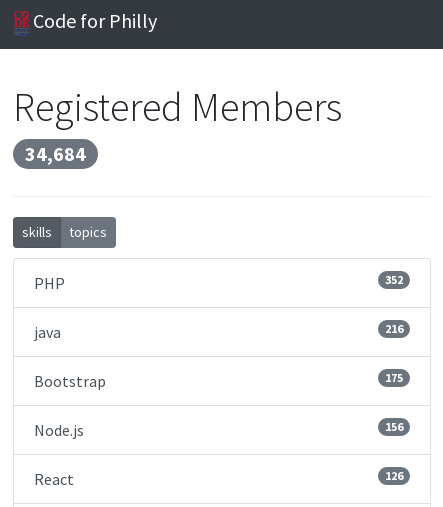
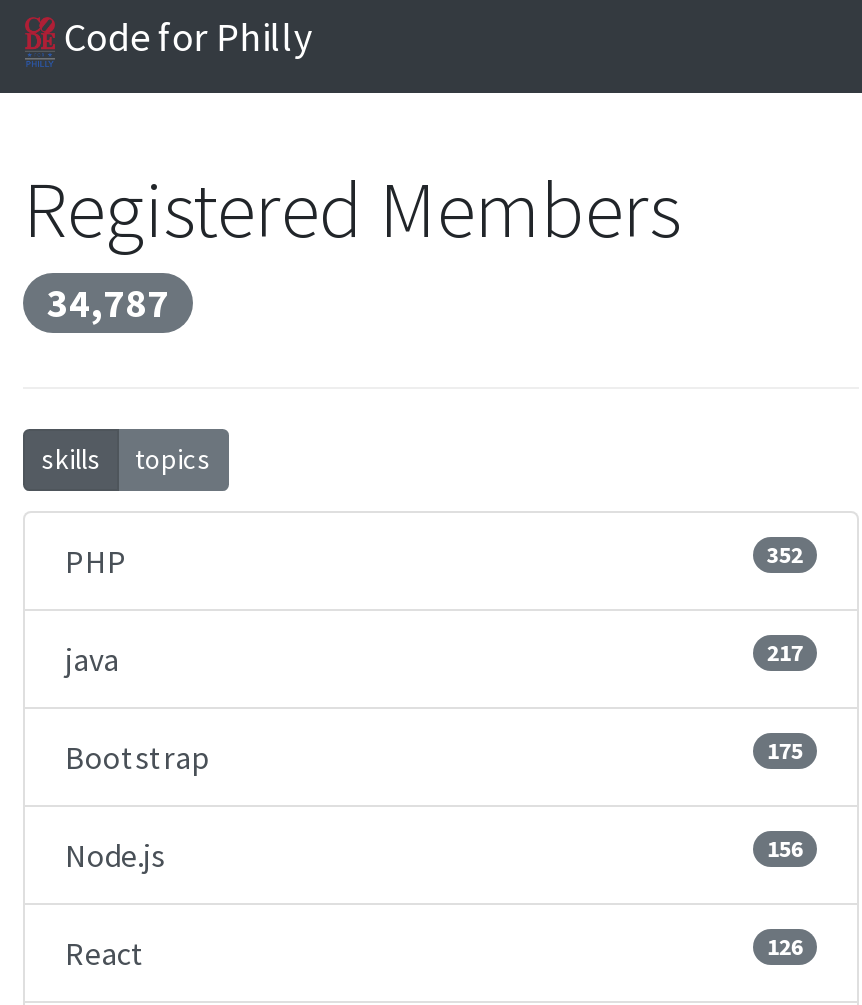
- 34,684
+ 34,787

- 216
+ 217
